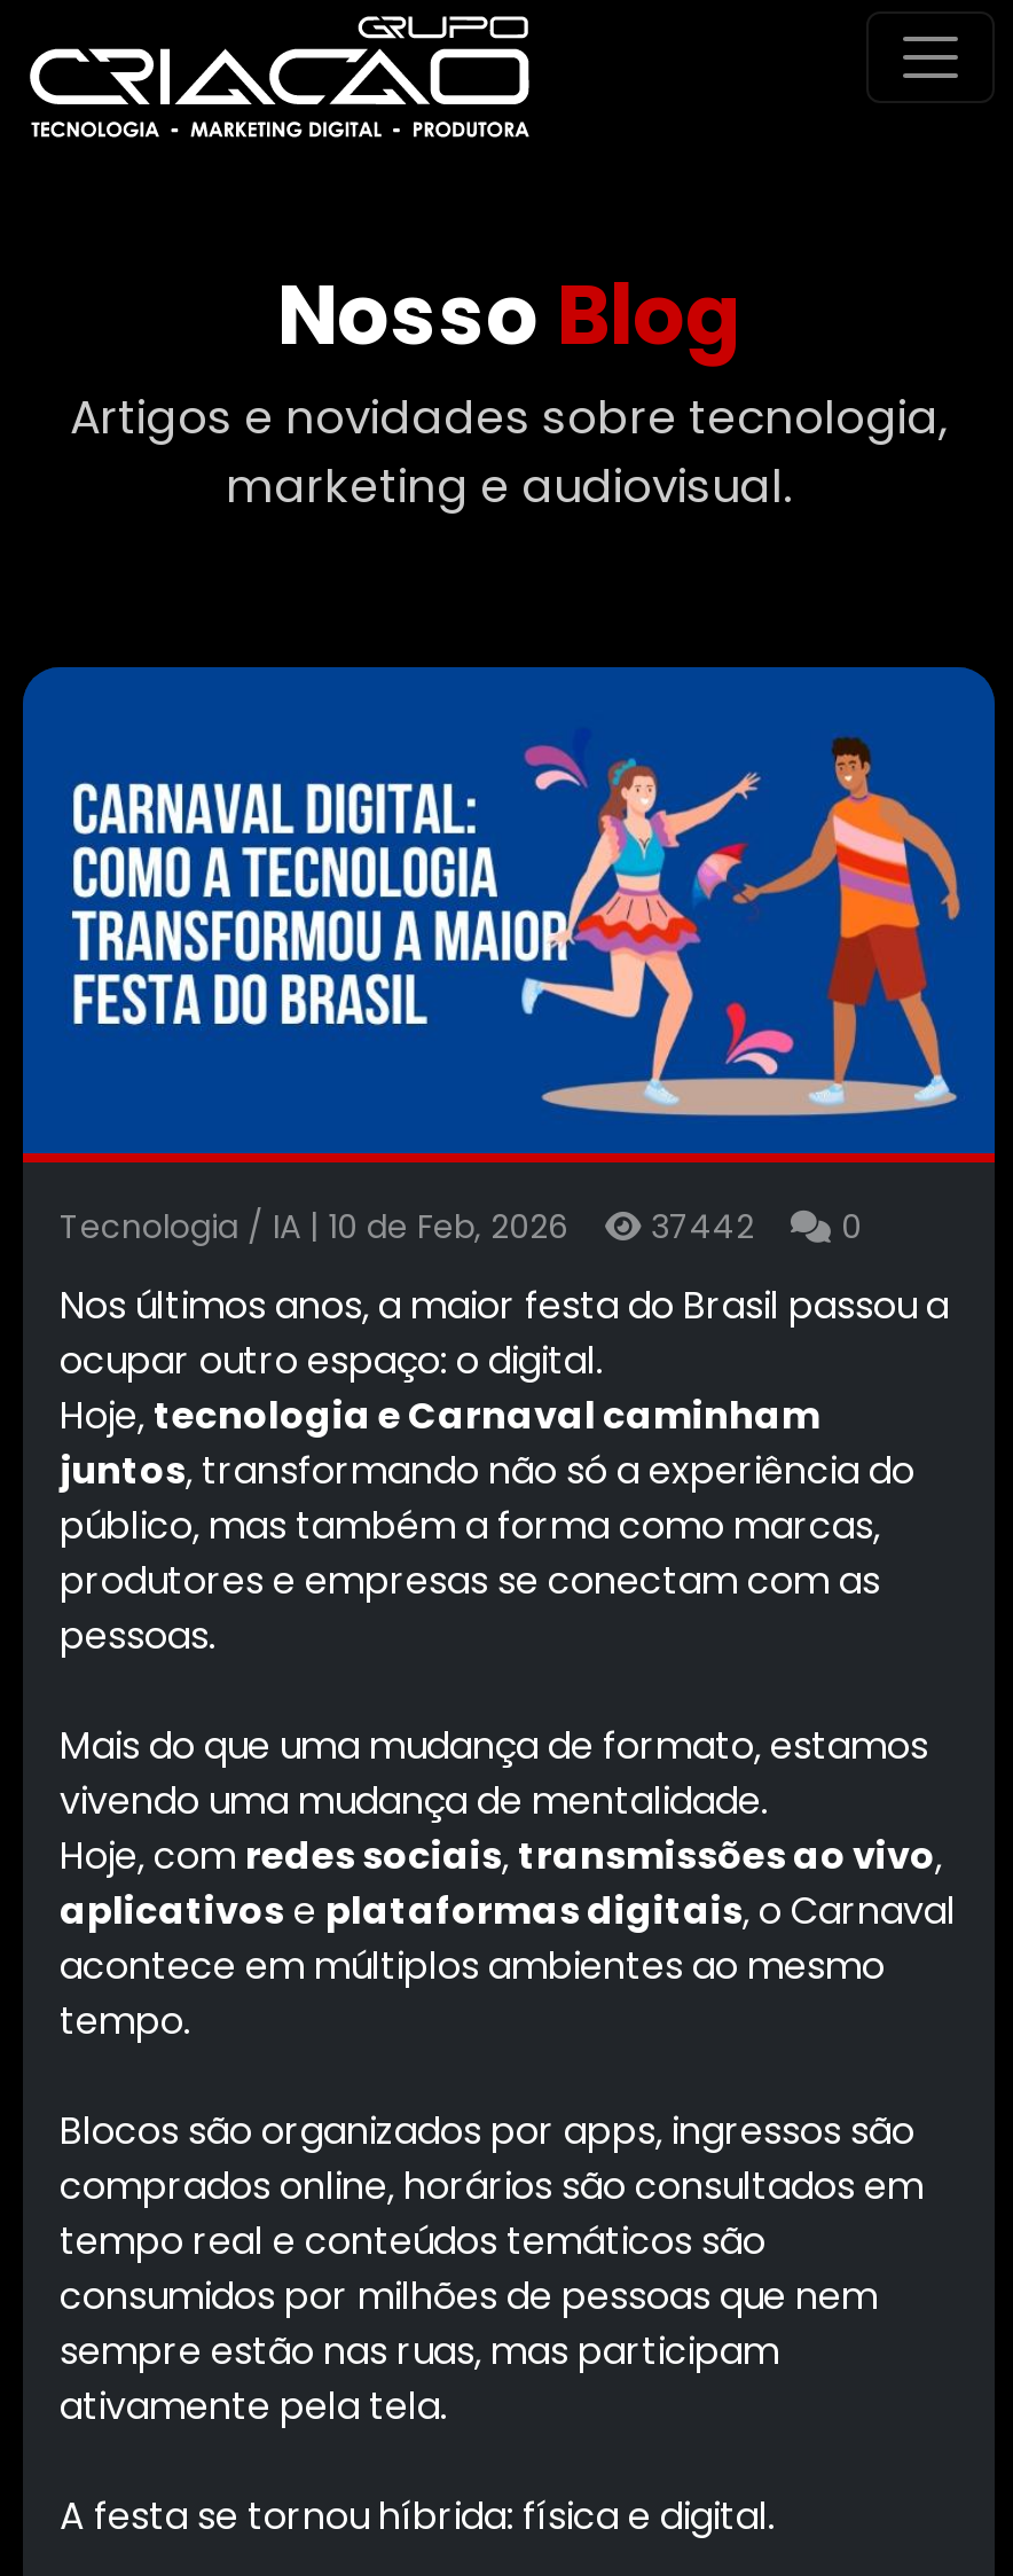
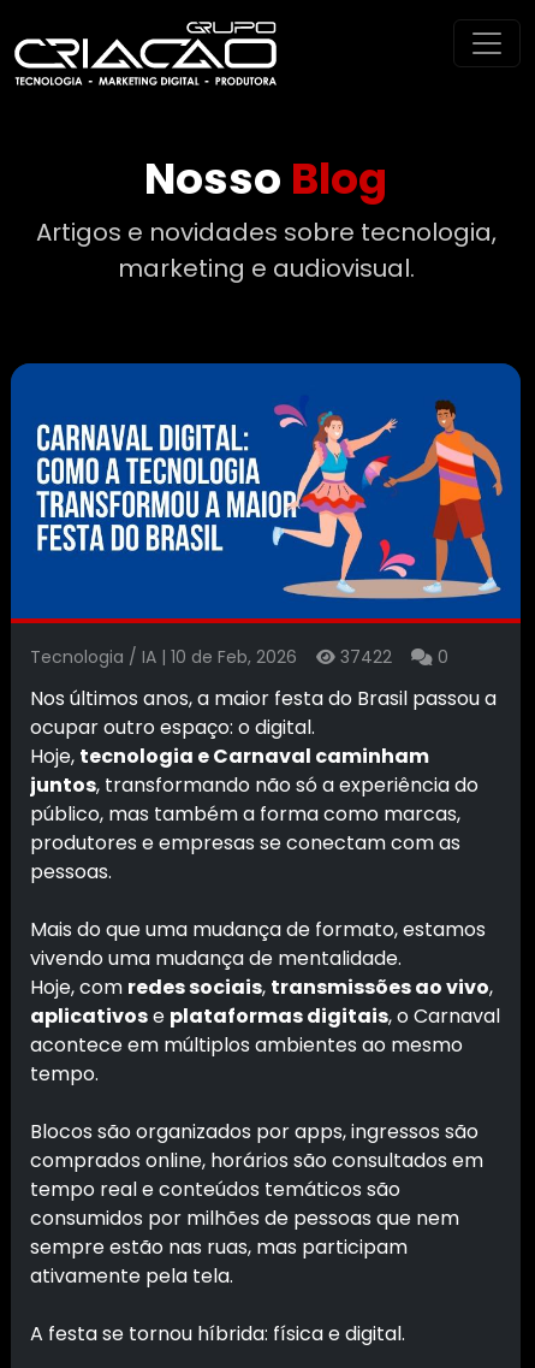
- 37442
+ 37422
